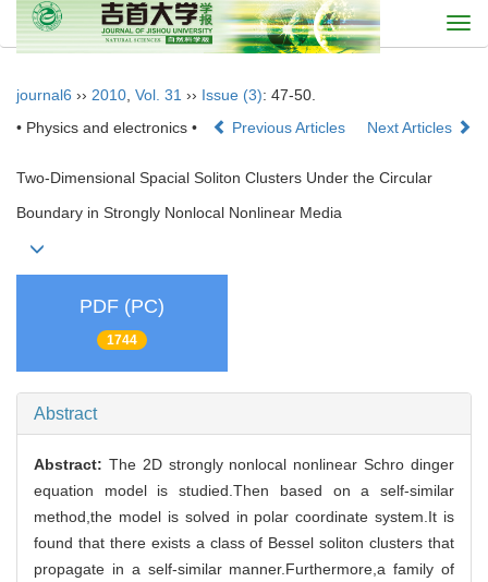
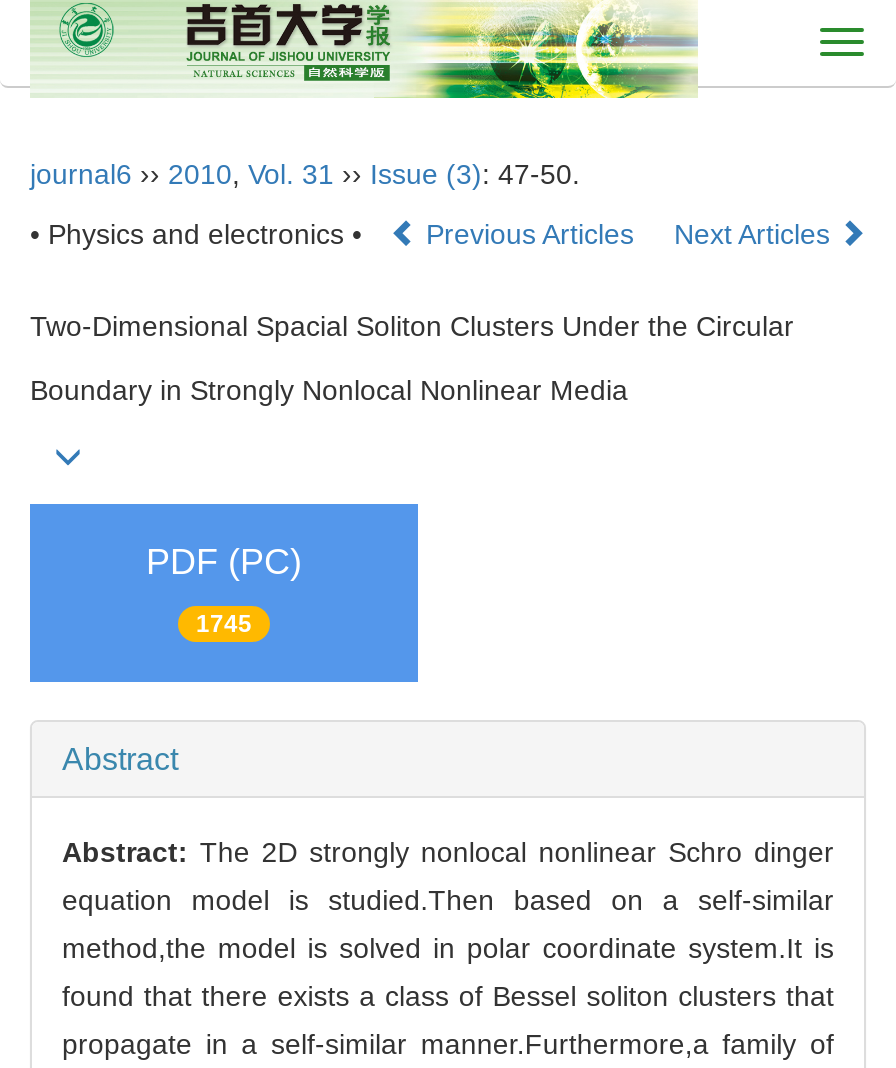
- 1744
+ 1745
